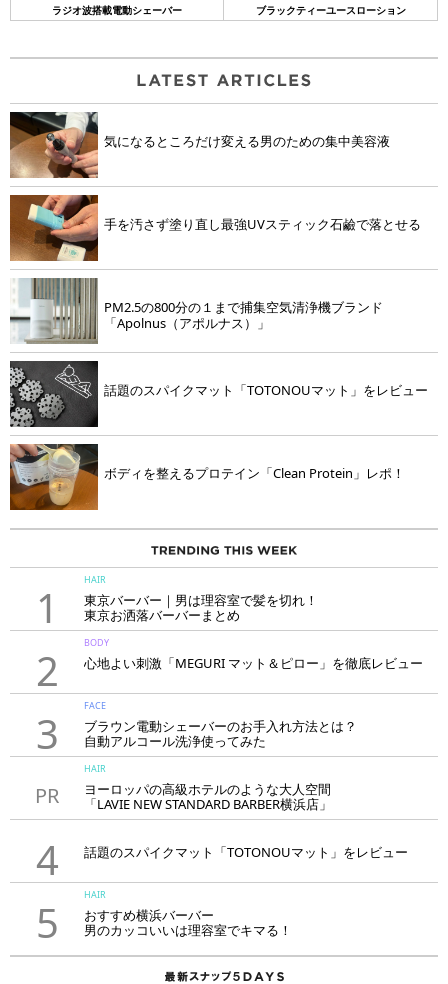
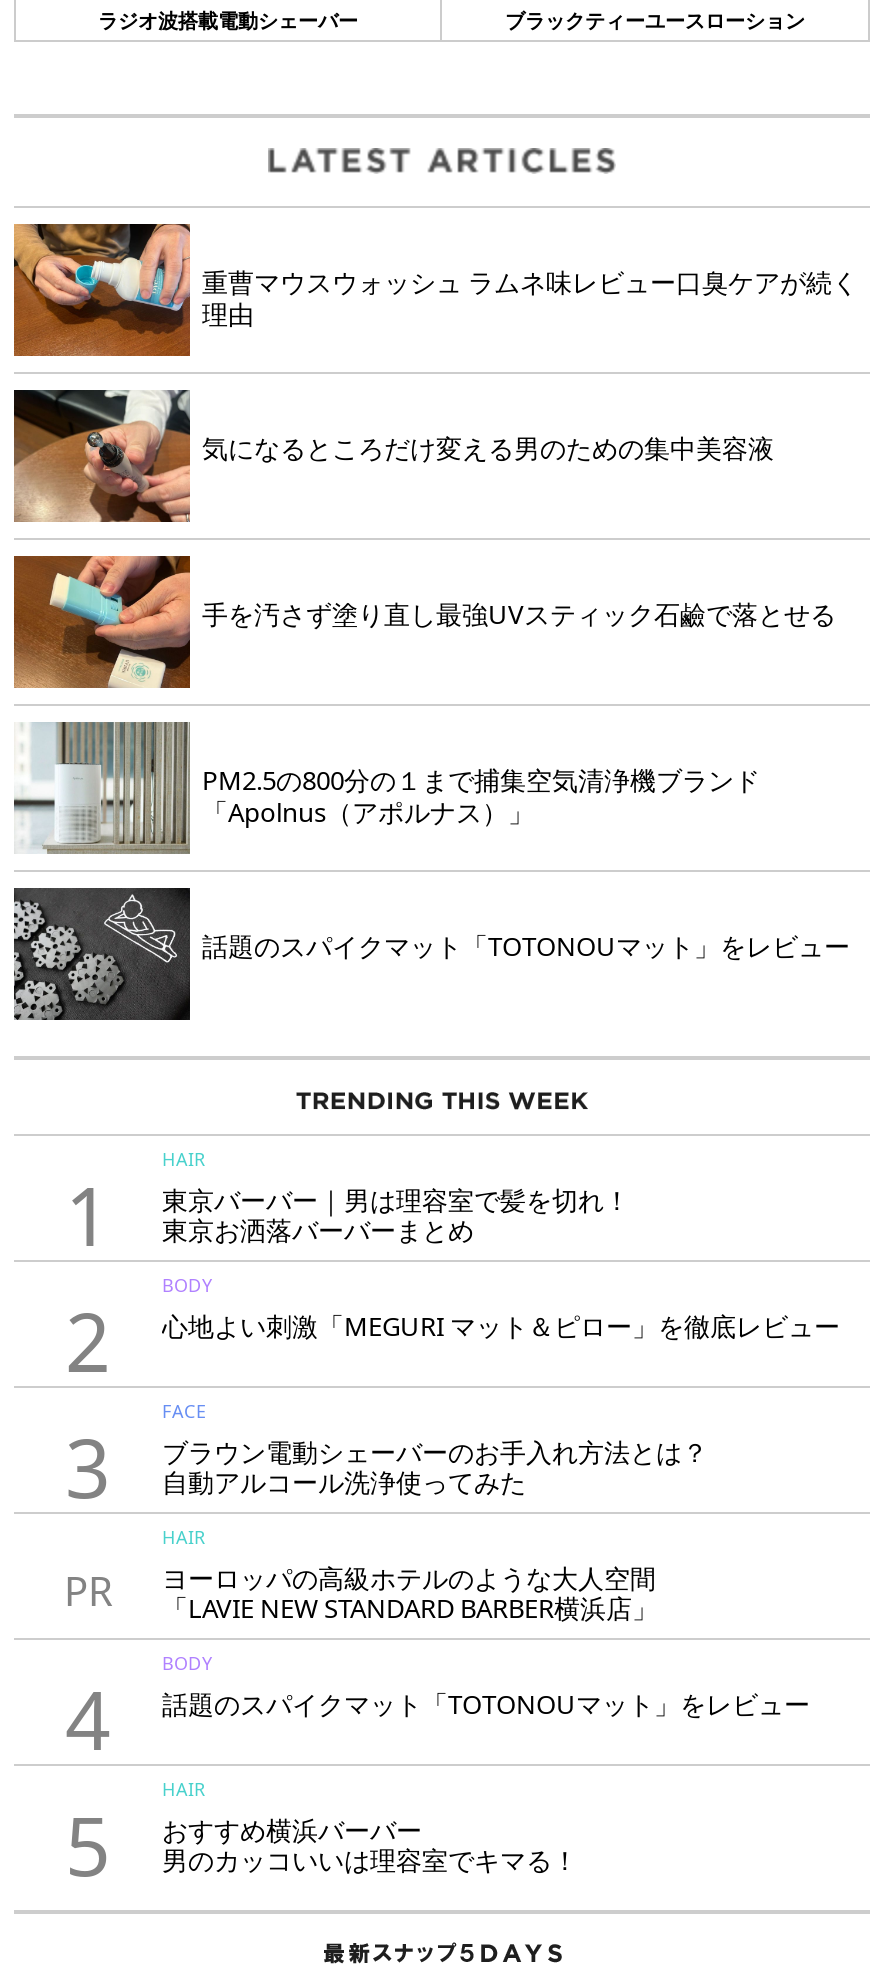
+ [image]
+ 重曹マウスウォッシュ ラムネ味レビュー口臭ケアが続く
+ 理由

moved down: [image] | 気になるところだけ変える男のための集中美容液 | 手を汚さず塗り直し最強UVスティック石鹼で落とせる | PM2.5の800分の１まで捕集空気清浄機ブランド | 「Apolnus（アポルナス）」 | 話題のスパイクマット「TOTONOUマット」をレビュー

- [image]
- ボディを整えるプロテイン「Clean Protein」レポ！

+ BODY
